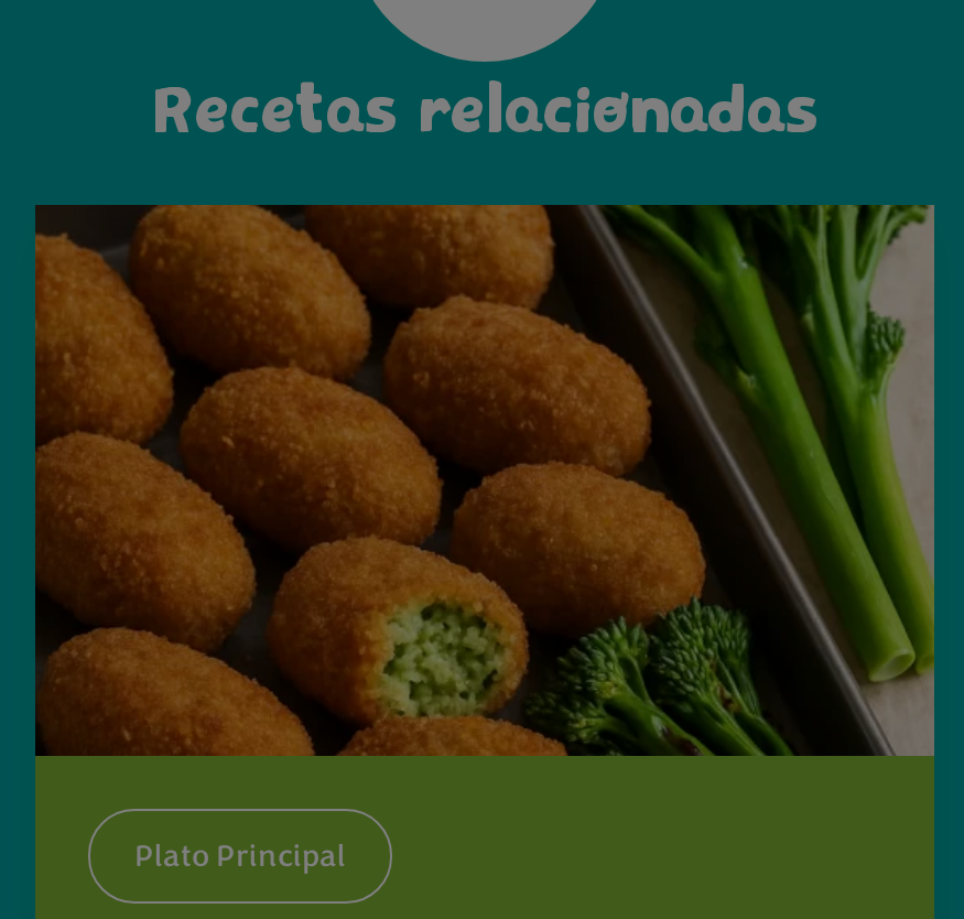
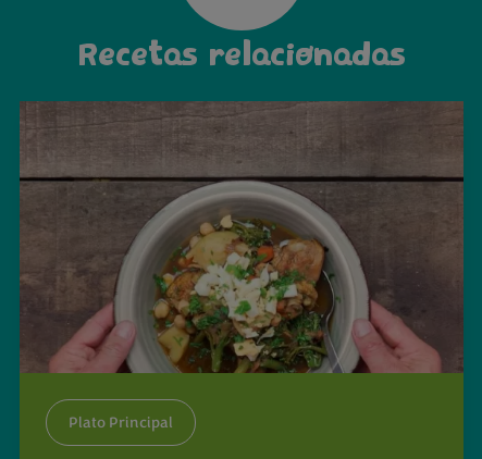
- [image]
+ [image]
